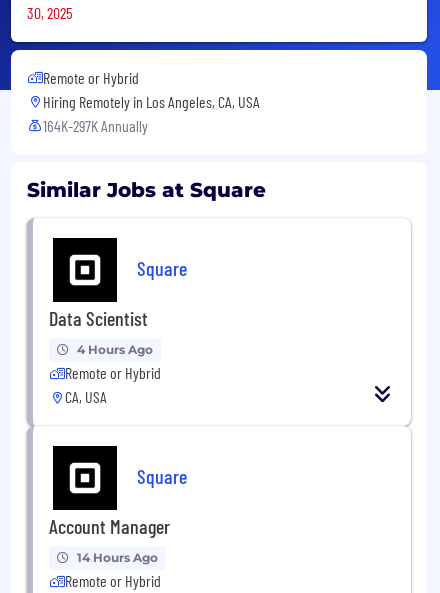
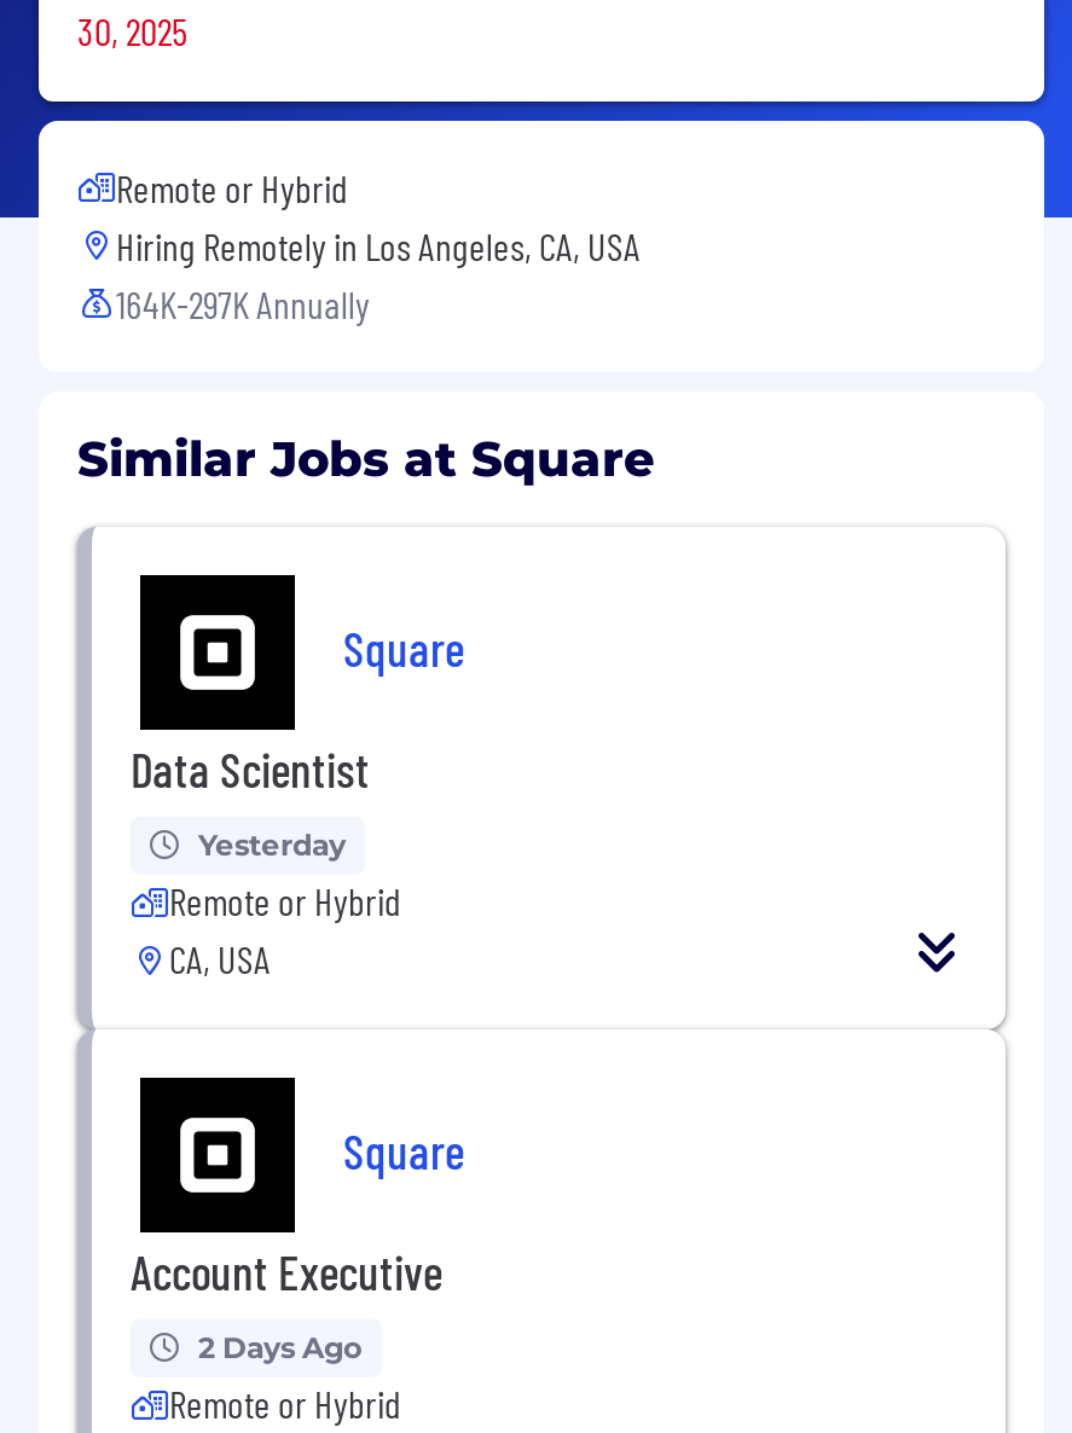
- 4 Hours Ago
+ Yesterday

- Account Manager
+ Account Executive

- 14 Hours Ago
+ 2 Days Ago
